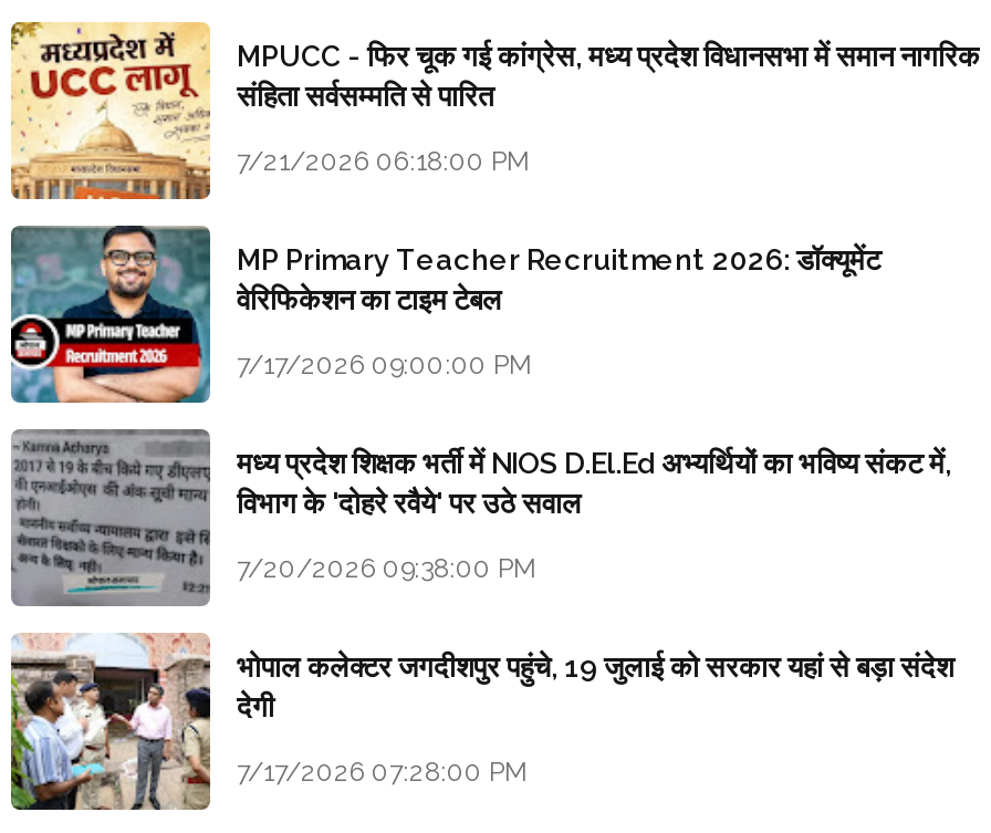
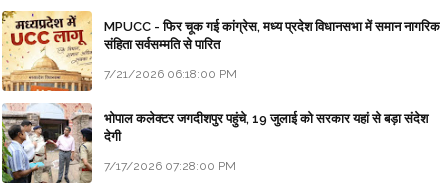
- [image]
- MP Primary Teacher Recruitment 2026: डॉक्यूमेंट
- वेरिफिकेशन का टाइम टेबल
- 7/17/2026 09:00:00 PM
- मध्य प्रदेश शिक्षक भर्ती में NIOS D.El.Ed अभ्यर्थियों का भविष्य संकट में,
- विभाग के 'दोहरे रवैये' पर उठे सवाल
- 7/20/2026 09:38:00 PM

- [image]
